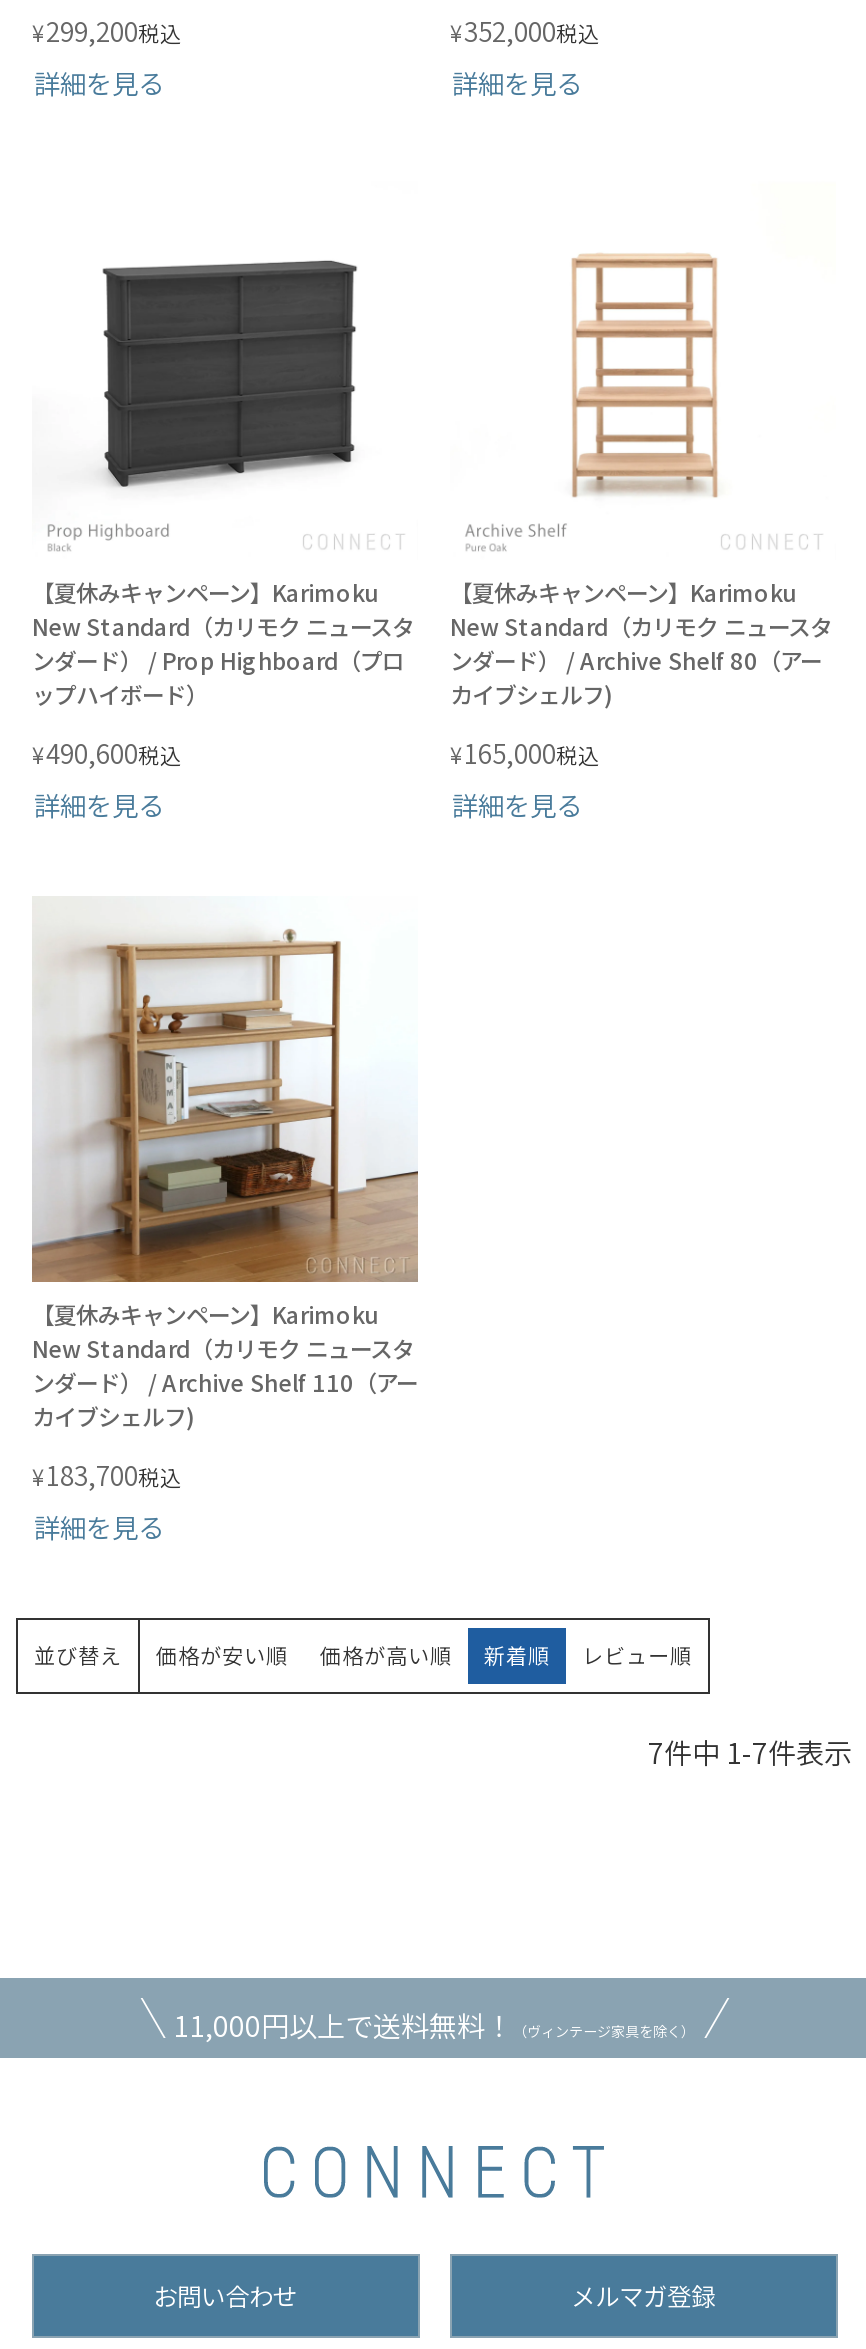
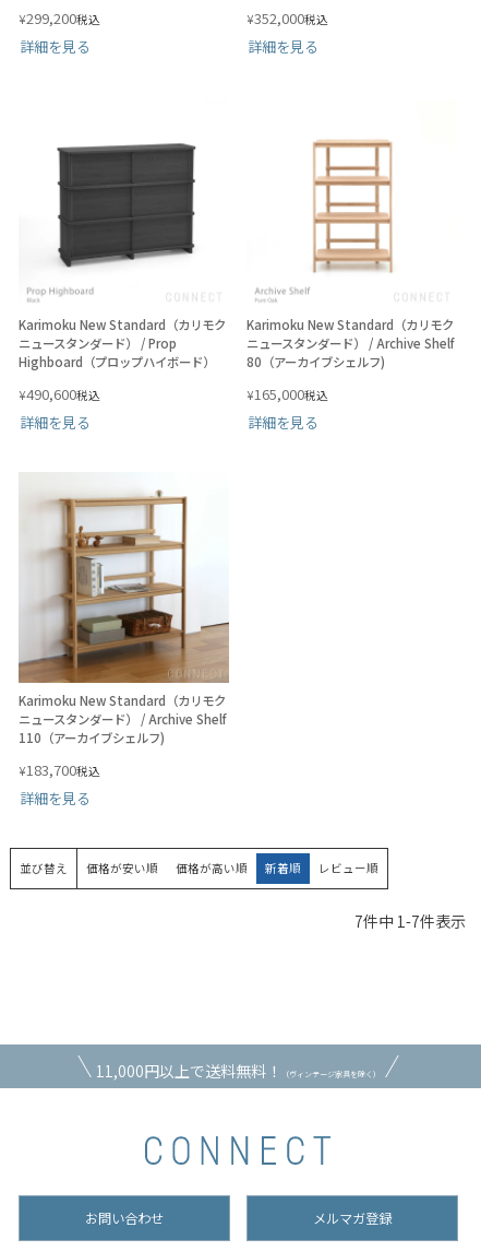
- 【夏休みキャンペーン】Karimoku
- New Standard（カリモク ニュースタ
- ンダード） / Prop Highboard（プロ
- ップハイボード）
+ Karimoku New Standard（カリモク
+ ニュースタンダード） / Prop
+ Highboard（プロップハイボード）

- 【夏休みキャンペーン】Karimoku
- New Standard（カリモク ニュースタ
- ンダード） / Archive Shelf 80（アー
- カイブシェルフ)
+ Karimoku New Standard（カリモク
+ ニュースタンダード） / Archive Shelf
+ 80（アーカイブシェルフ)

- 【夏休みキャンペーン】Karimoku
- New Standard（カリモク ニュースタ
- ンダード） / Archive Shelf 110（アー
- カイブシェルフ)
+ Karimoku New Standard（カリモク
+ ニュースタンダード） / Archive Shelf
+ 110（アーカイブシェルフ)
